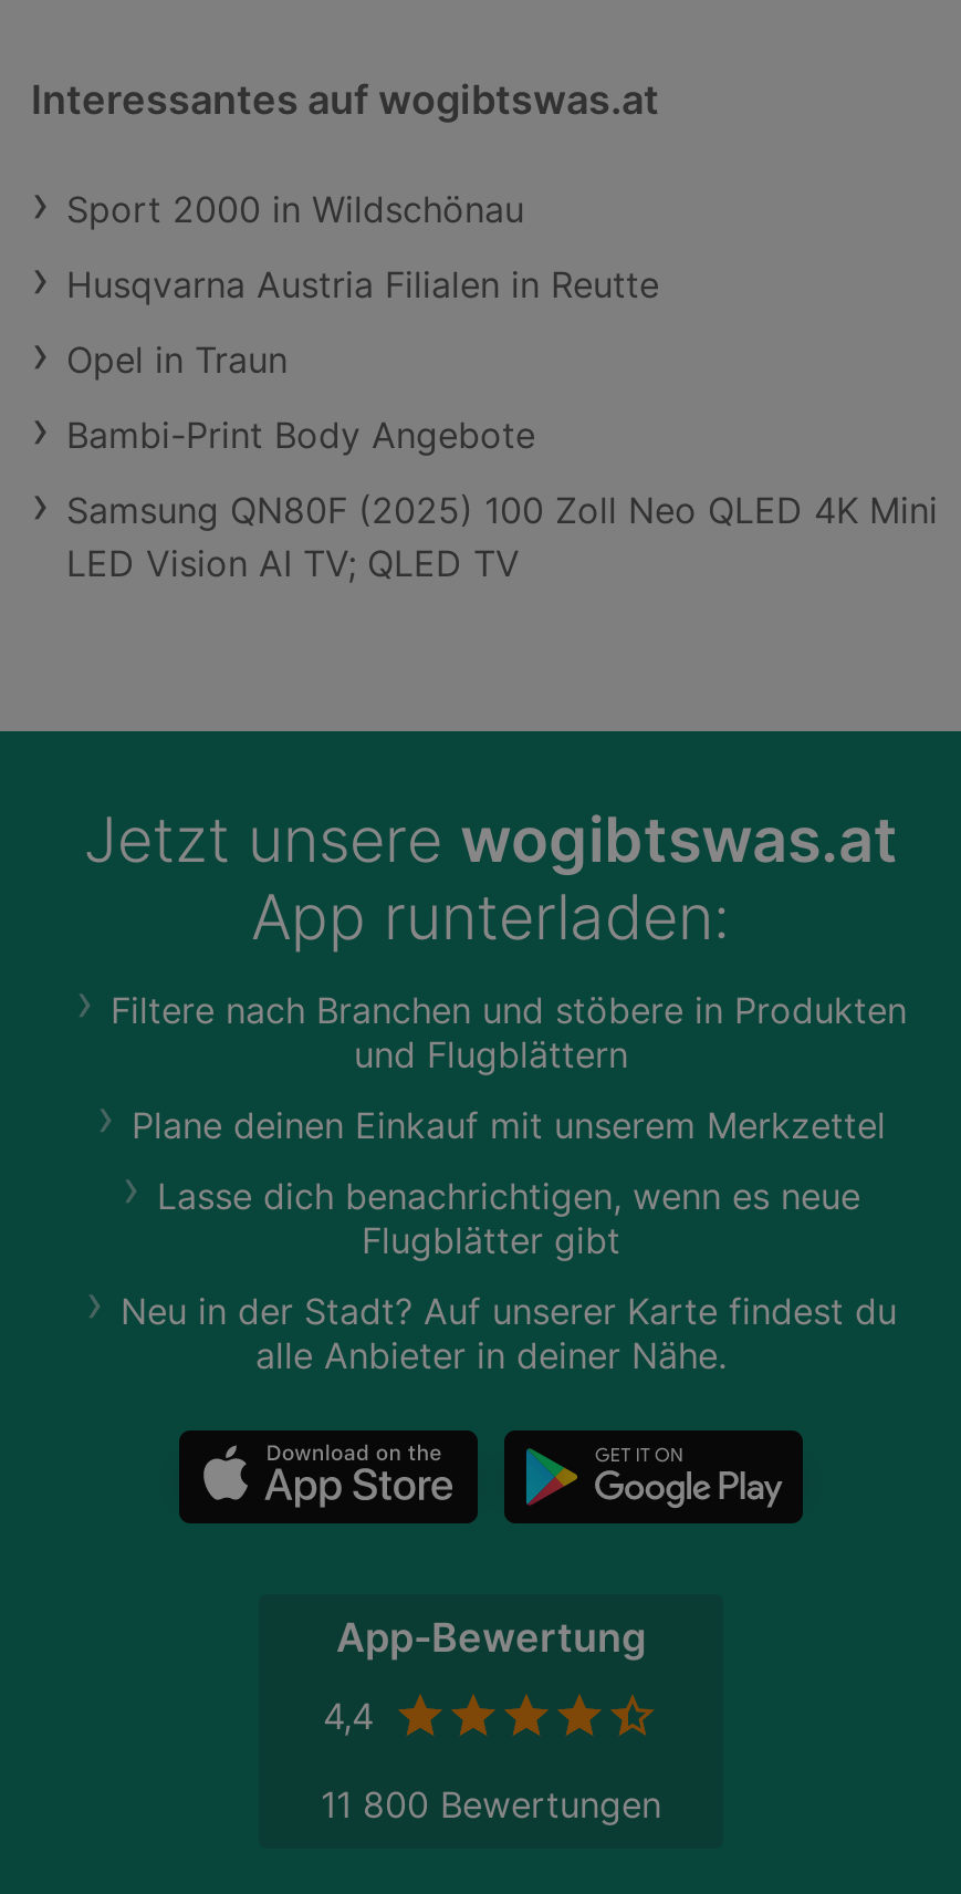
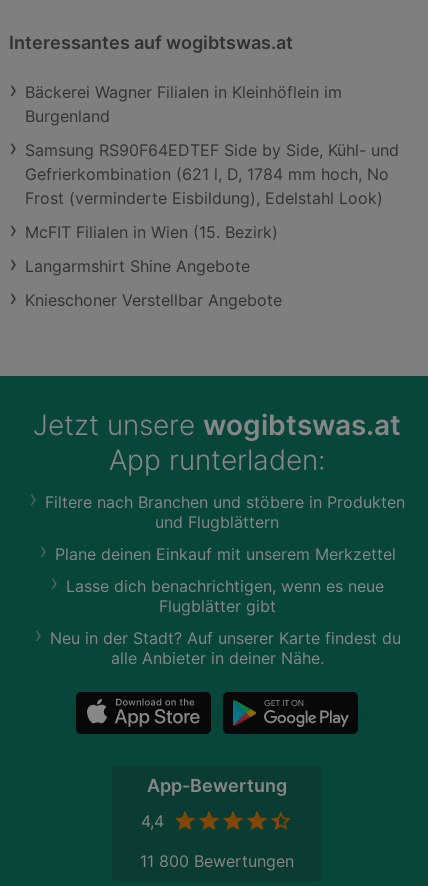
- Sport 2000 in Wildschönau
+ Bäckerei Wagner Filialen in Kleinhöflein im
+ Burgenland

- Husqvarna Austria Filialen in Reutte
+ Samsung RS90F64EDTEF Side by Side, Kühl- und
+ Gefrierkombination (621 l, D, 1784 mm hoch, No
+ Frost (verminderte Eisbildung), Edelstahl Look)

- Opel in Traun
+ McFIT Filialen in Wien (15. Bezirk)

- Bambi-Print Body Angebote
+ Langarmshirt Shine Angebote

- Samsung QN80F (2025) 100 Zoll Neo QLED 4K Mini
- LED Vision AI TV; QLED TV
+ Knieschoner Verstellbar Angebote
